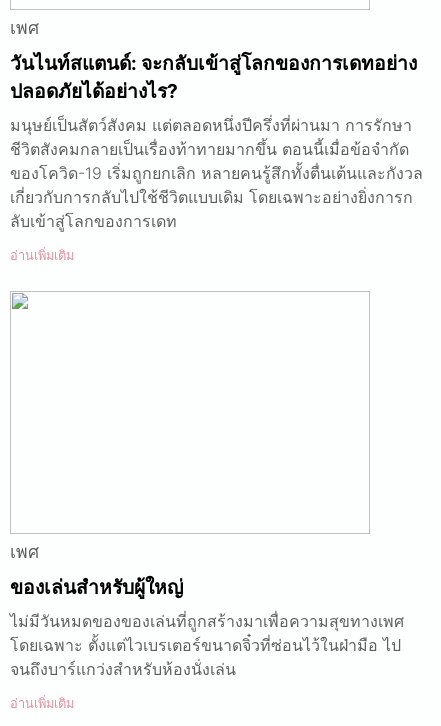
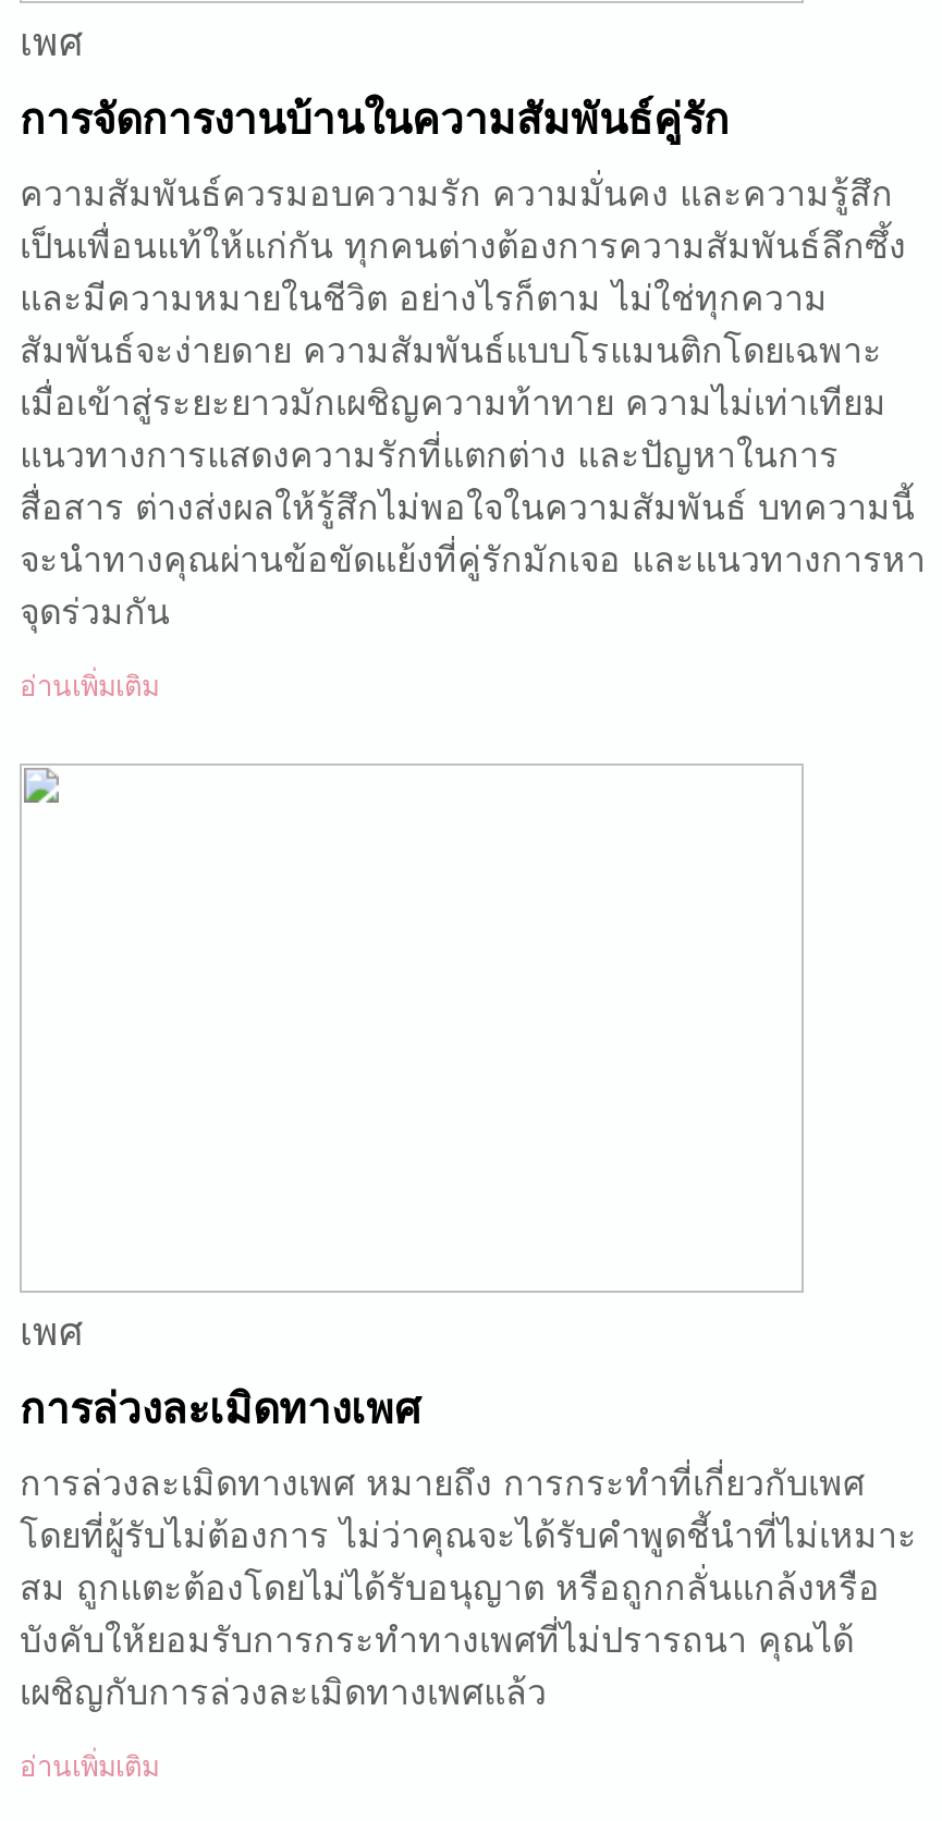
- วันไนท์สแตนด์: จะกลับเข้าสู่โลกของการเดทอย่าง
- ปลอดภัยได้อย่างไร?
+ การจัดการงานบ้านในความสัมพันธ์คู่รัก

- มนุษย์เป็นสัตว์สังคม แต่ตลอดหนึ่งปีครึ่งที่ผ่านมา การรักษา
- ชีวิตสังคมกลายเป็นเรื่องท้าทายมากขึ้น ตอนนี้เมื่อข้อจำกัด
- ของโควิด-19 เริ่มถูกยกเลิก หลายคนรู้สึกทั้งตื่นเต้นและกังวล
- เกี่ยวกับการกลับไปใช้ชีวิตแบบเดิม โดยเฉพาะอย่างยิ่งการก
- ลับเข้าสู่โลกของการเดท
+ ความสัมพันธ์ควรมอบความรัก ความมั่นคง และความรู้สึก
+ เป็นเพื่อนแท้ให้แก่กัน ทุกคนต่างต้องการความสัมพันธ์ลึกซึ้ง
+ และมีความหมายในชีวิต อย่างไรก็ตาม ไม่ใช่ทุกความ
+ สัมพันธ์จะง่ายดาย ความสัมพันธ์แบบโรแมนติกโดยเฉพาะ
+ เมื่อเข้าสู่ระยะยาวมักเผชิญความท้าทาย ความไม่เท่าเทียม
+ แนวทางการแสดงความรักที่แตกต่าง และปัญหาในการ
+ สื่อสาร ต่างส่งผลให้รู้สึกไม่พอใจในความสัมพันธ์ บทความนี้
+ จะนำทางคุณผ่านข้อขัดแย้งที่คู่รักมักเจอ และแนวทางการหา
+ จุดร่วมกัน

- ของเล่นสำหรับผู้ใหญ่
+ การล่วงละเมิดทางเพศ

- ไม่มีวันหมดของของเล่นที่ถูกสร้างมาเพื่อความสุขทางเพศ
- โดยเฉพาะ ตั้งแต่ไวเบรเตอร์ขนาดจิ๋วที่ซ่อนไว้ในฝ่ามือ ไป
- จนถึงบาร์แกว่งสำหรับห้องนั่งเล่น
+ การล่วงละเมิดทางเพศ หมายถึง การกระทำที่เกี่ยวกับเพศ
+ โดยที่ผู้รับไม่ต้องการ ไม่ว่าคุณจะได้รับคำพูดชี้นำที่ไม่เหมาะ
+ สม ถูกแตะต้องโดยไม่ได้รับอนุญาต หรือถูกกลั่นแกล้งหรือ
+ บังคับให้ยอมรับการกระทำทางเพศที่ไม่ปรารถนา คุณได้
+ เผชิญกับการล่วงละเมิดทางเพศแล้ว
